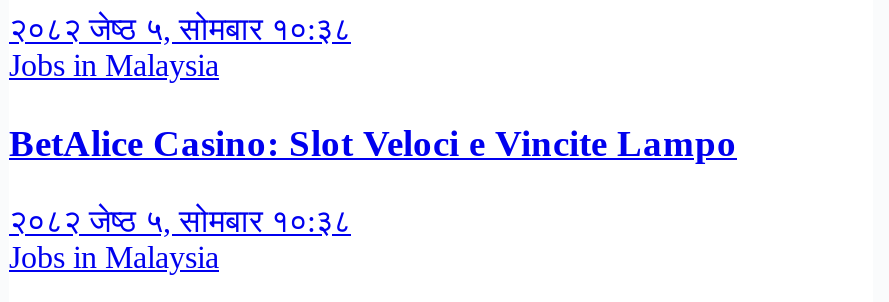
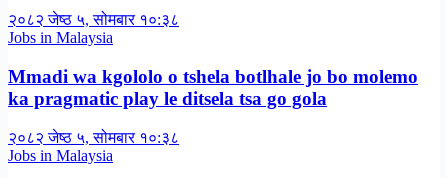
- BetAlice Casino: Slot Veloci e Vincite Lampo
+ Mmadi wa kgololo o tshela botlhale jo bo molemo
+ ka pragmatic play le ditsela tsa go gola
